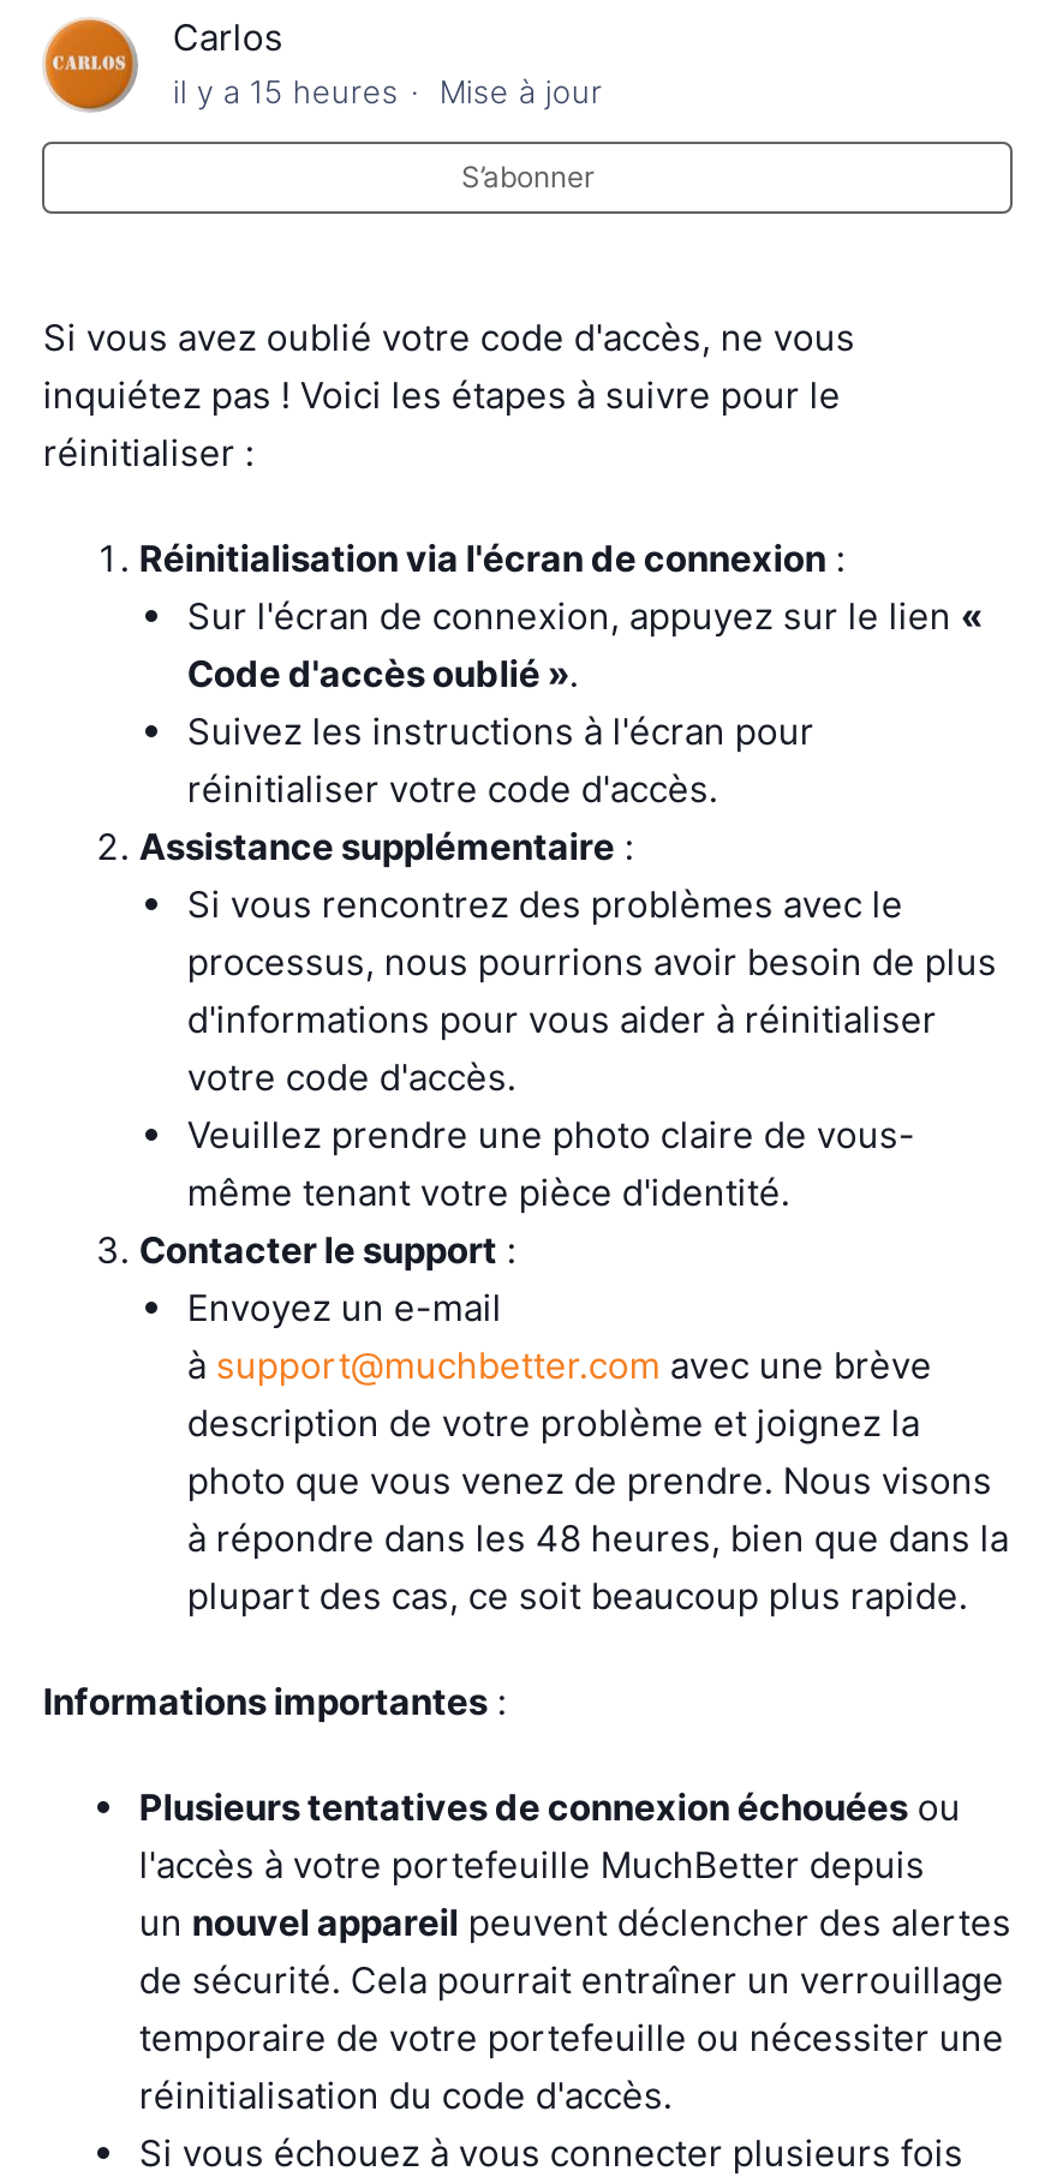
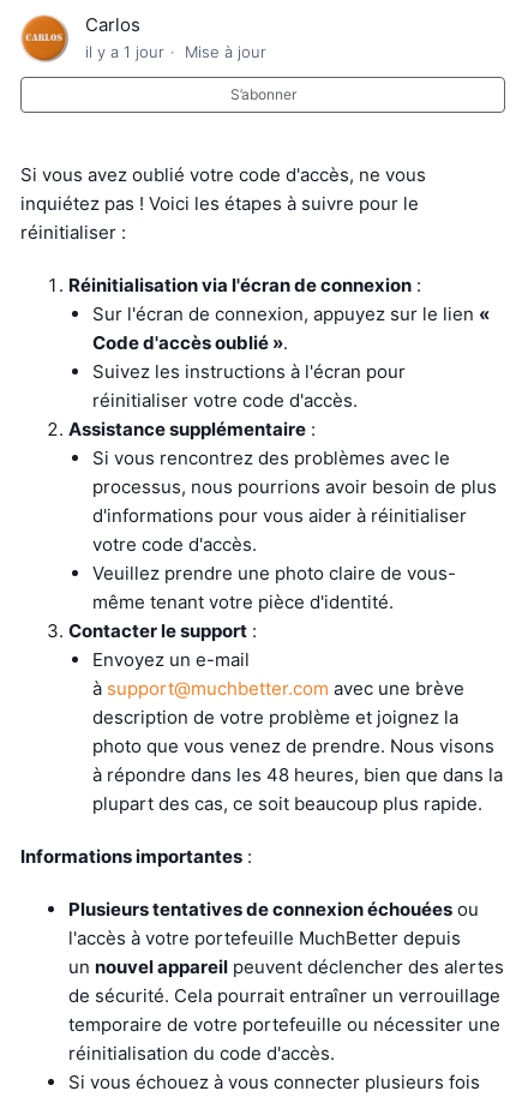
- il y a 15 heures Mise à jour
+ il y a 1 jour Mise à jour
